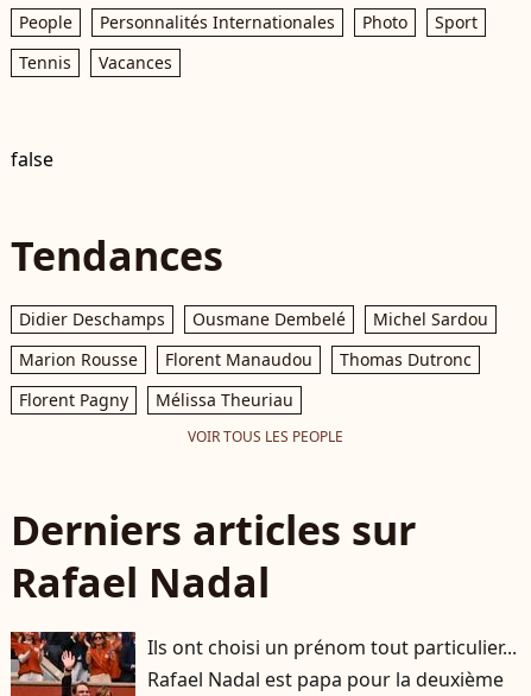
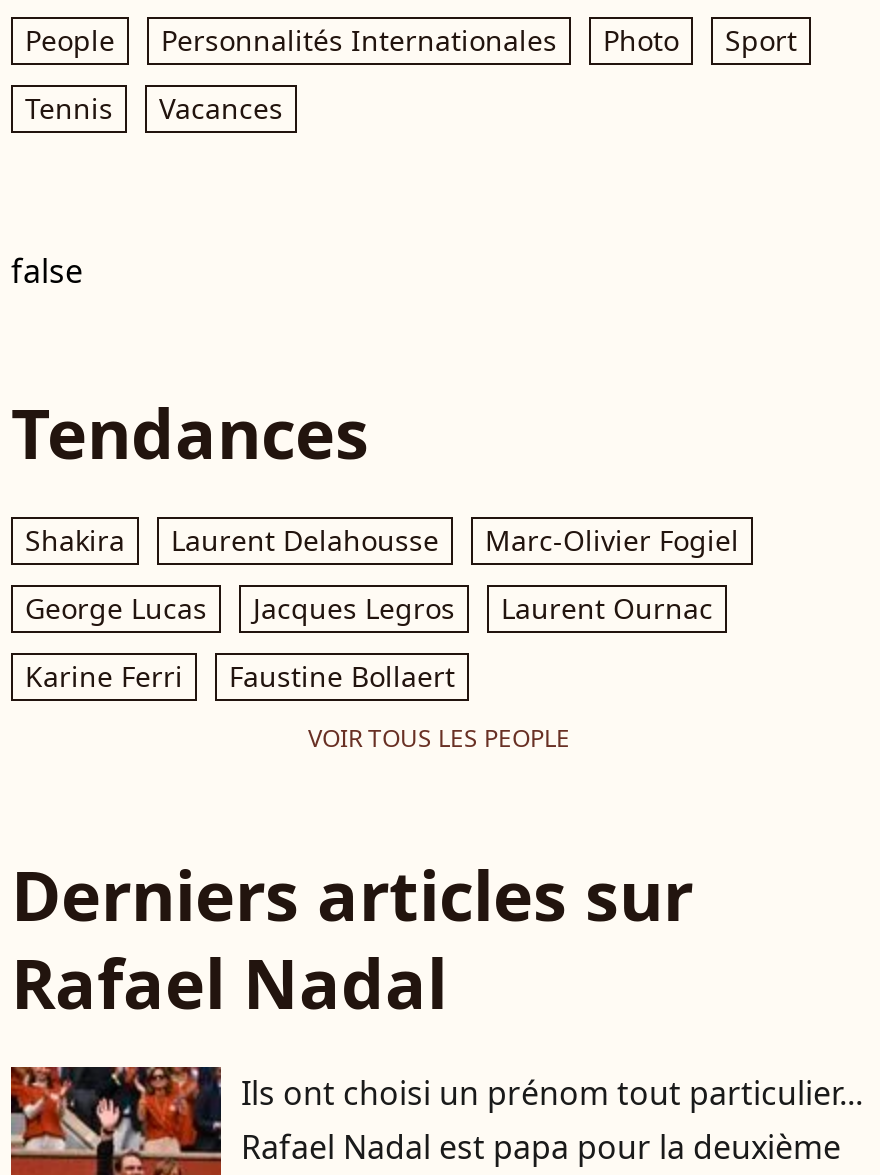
- Didier Deschamps
- Ousmane Dembelé
- Michel Sardou
+ Shakira
+ Laurent Delahousse
+ Marc-Olivier Fogiel

- Marion Rousse
- Florent Manaudou
- Thomas Dutronc
+ George Lucas
+ Jacques Legros
+ Laurent Ournac

- Florent Pagny
- Mélissa Theuriau
+ Karine Ferri
+ Faustine Bollaert
